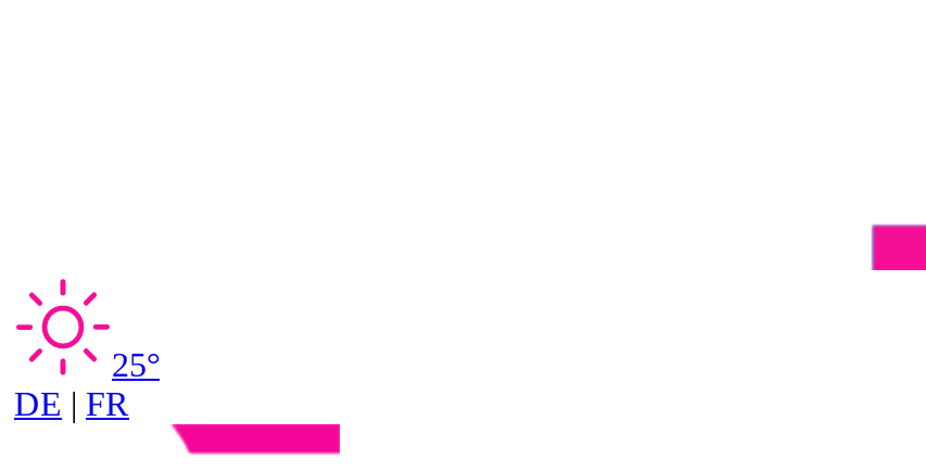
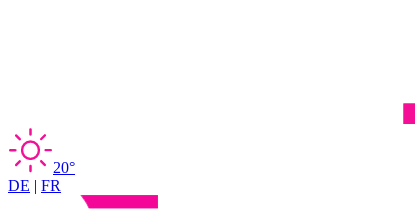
- 25°
+ 20°
